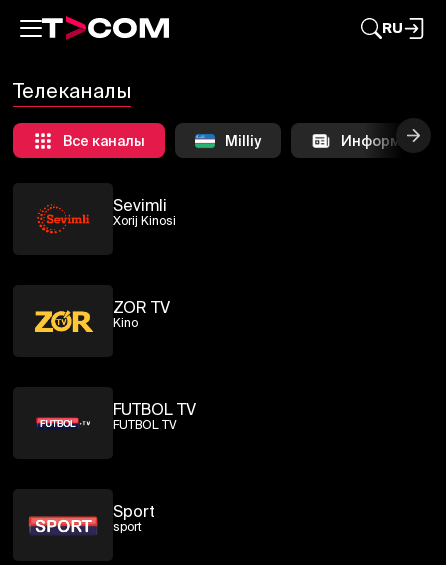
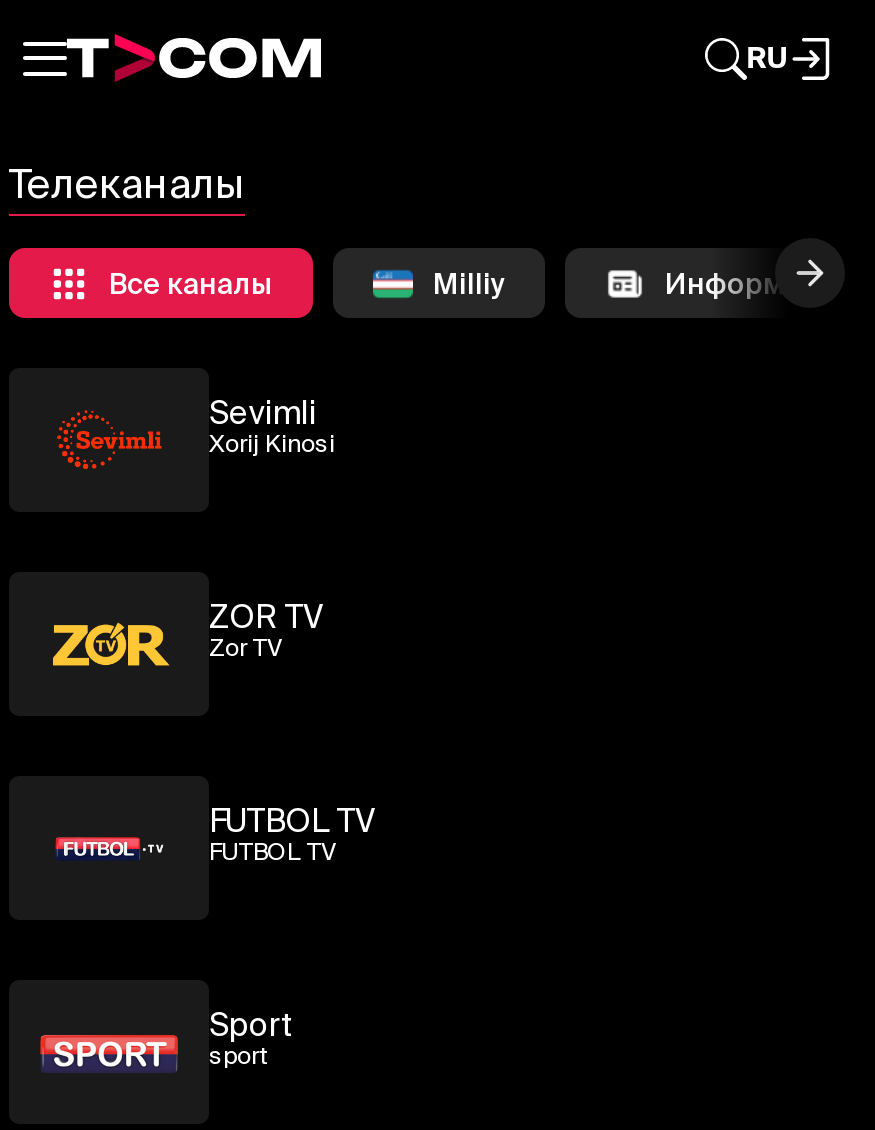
- Kino
+ Zor TV
